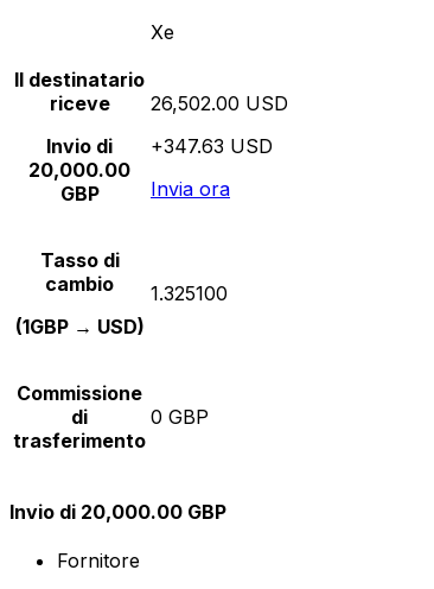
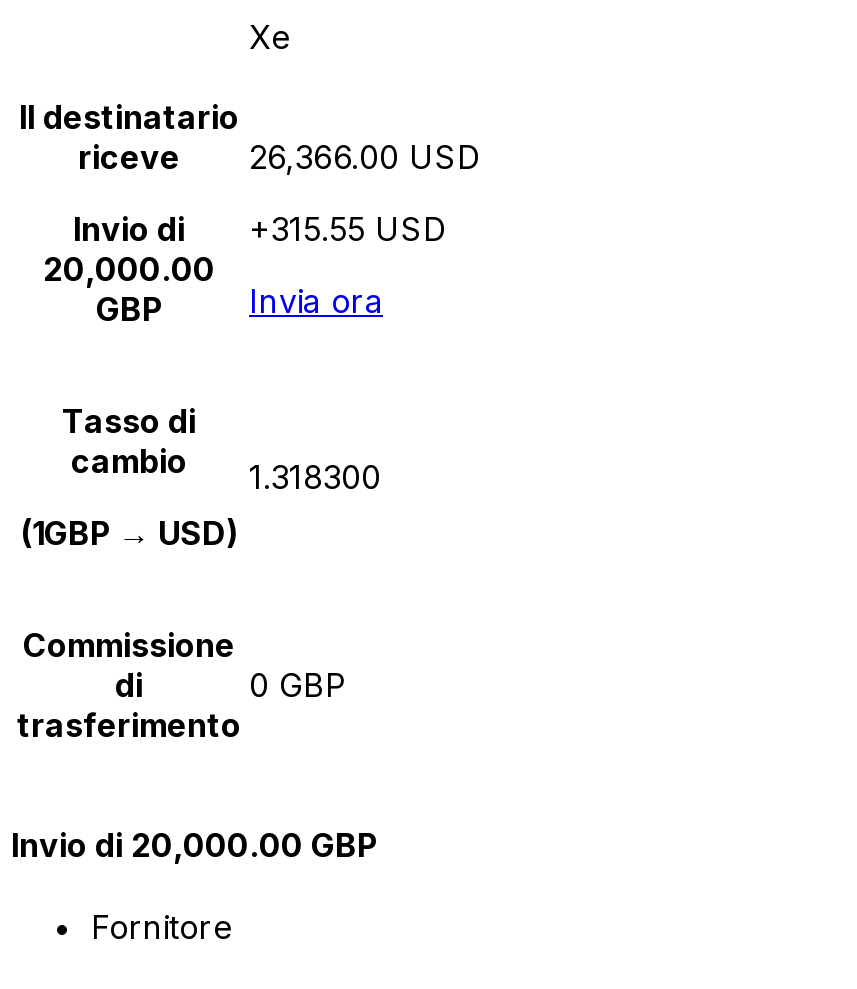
- riceve 26,502.00 USD
+ riceve 26,366.00 USD

- Invio di +347.63 USD
+ Invio di +315.55 USD

- cambio 1.325100
+ cambio 1.318300
